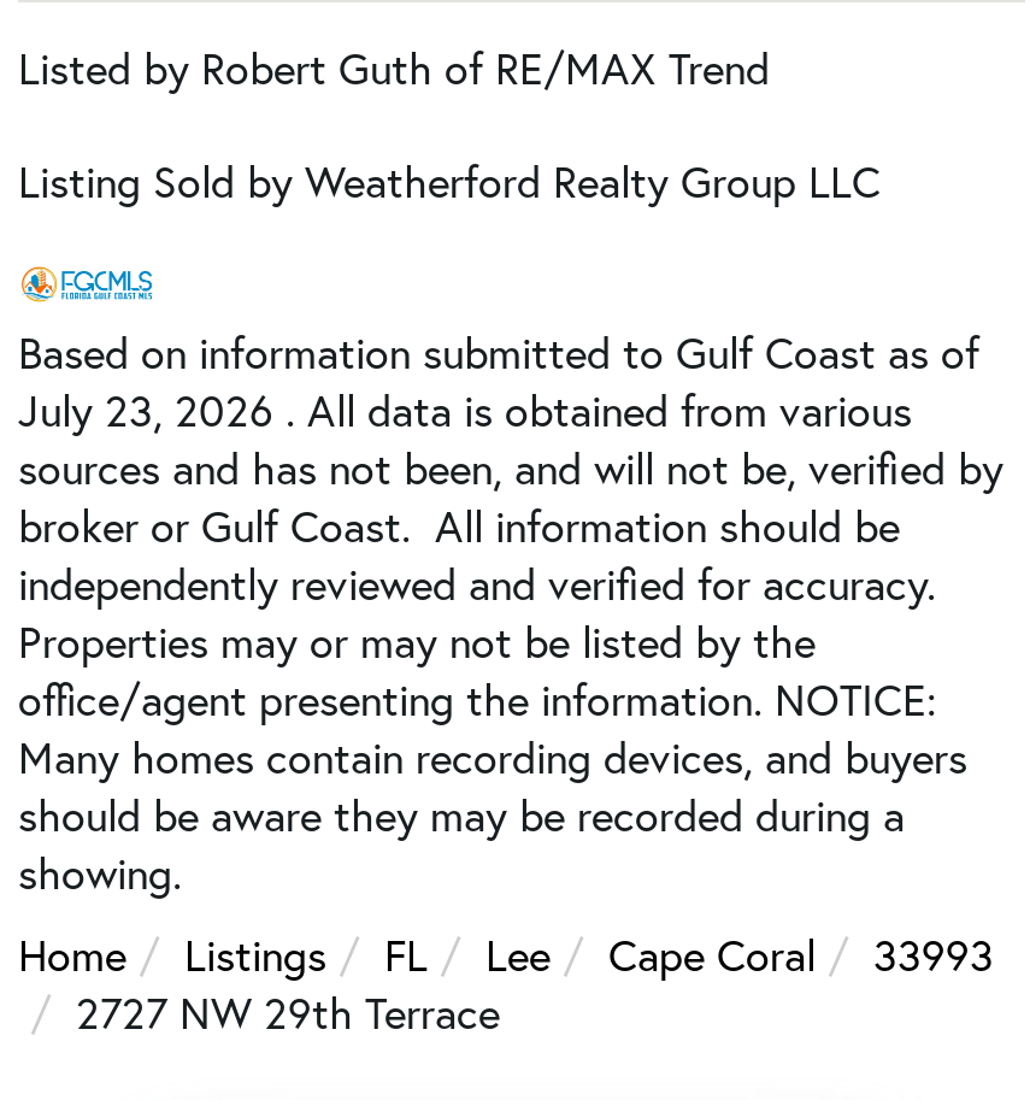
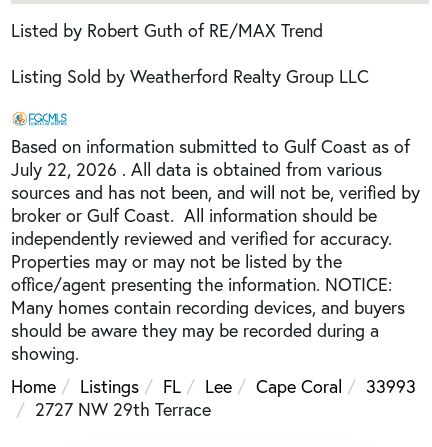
- July 23, 2026 . All data is obtained from various
+ July 22, 2026 . All data is obtained from various
